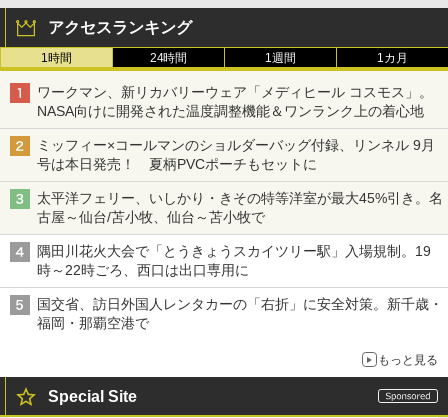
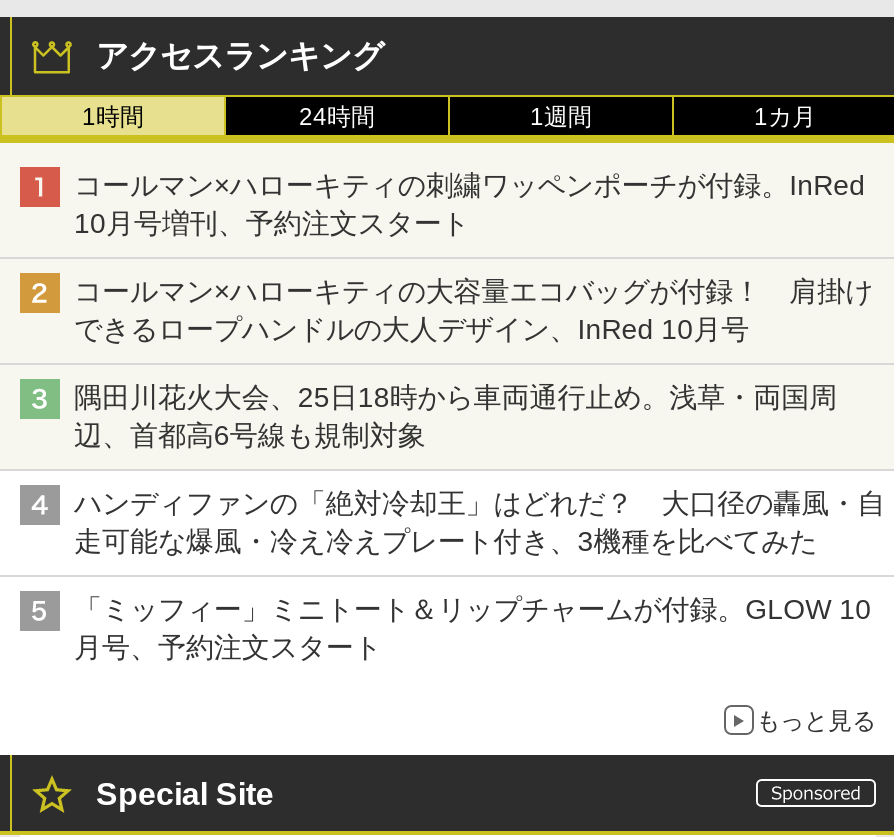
- ワークマン、新リカバリーウェア「メディヒール コスモス」。
- NASA向けに開発された温度調整機能＆ワンランク上の着心地
+ コールマン×ハローキティの刺繍ワッペンポーチが付録。InRed
+ 10月号増刊、予約注文スタート

- ミッフィー×コールマンのショルダーバッグ付録、リンネル 9月
- 号は本日発売！ 夏柄PVCポーチもセットに
+ コールマン×ハローキティの大容量エコバッグが付録！ 肩掛け
+ できるロープハンドルの大人デザイン、InRed 10月号

- 太平洋フェリー、いしかり・きその特等洋室が最大45%引き。名
- 古屋～仙台/苫小牧、仙台～苫小牧で
+ 隅田川花火大会、25日18時から車両通行止め。浅草・両国周
+ 辺、首都高6号線も規制対象

- 隅田川花火大会で「とうきょうスカイツリー駅」入場規制。19
- 時～22時ごろ、西口は出口専用に
+ ハンディファンの「絶対冷却王」はどれだ？ 大口径の轟風・自
+ 走可能な爆風・冷え冷えプレート付き、3機種を比べてみた

- 国交省、訪日外国人レンタカーの「右折」に安全対策。新千歳・
- 福岡・那覇空港で
+ 「ミッフィー」ミニトート＆リップチャームが付録。GLOW 10
+ 月号、予約注文スタート
